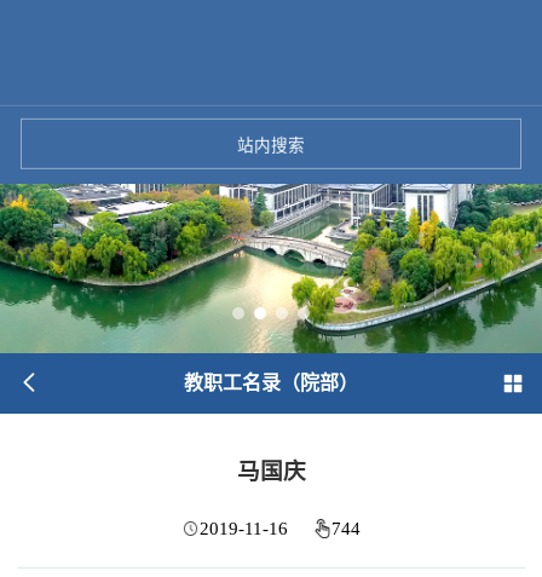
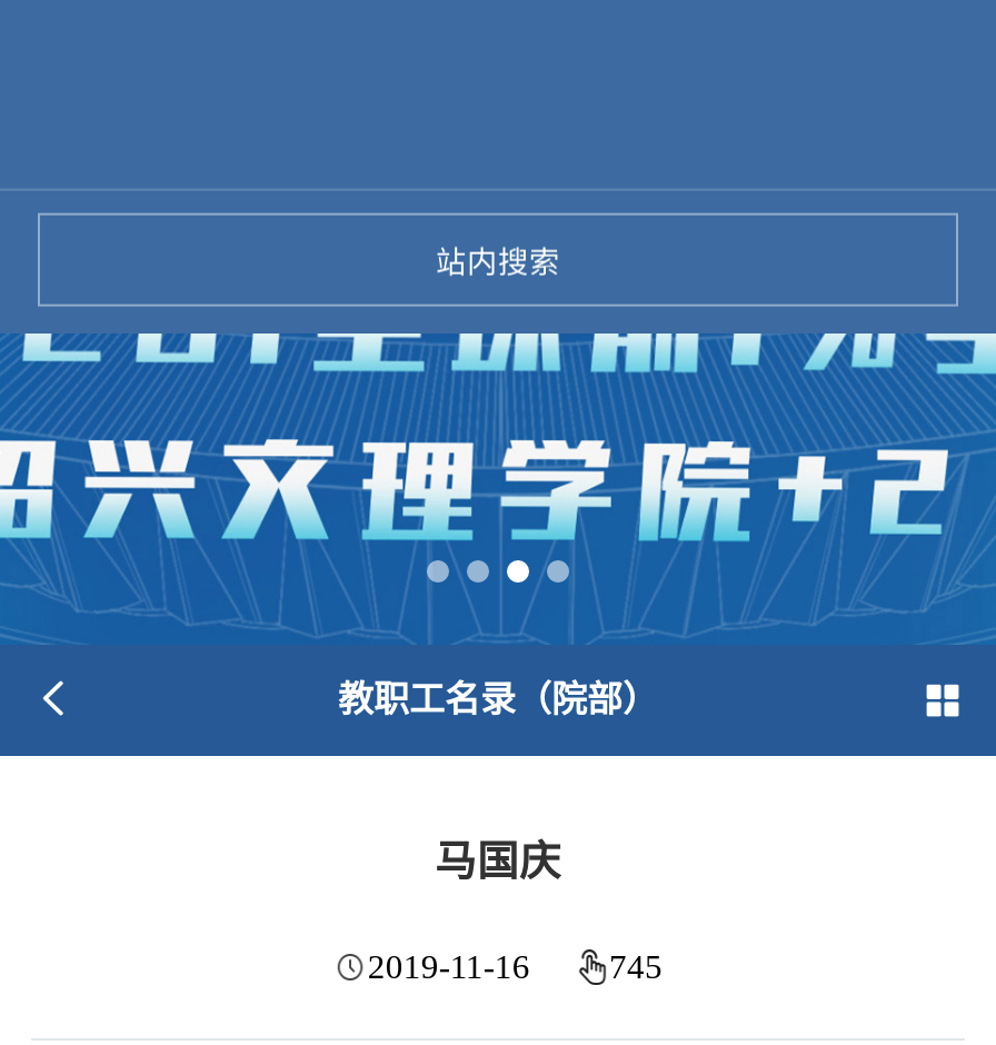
- [image]
+ [image]

- 744
+ 745
